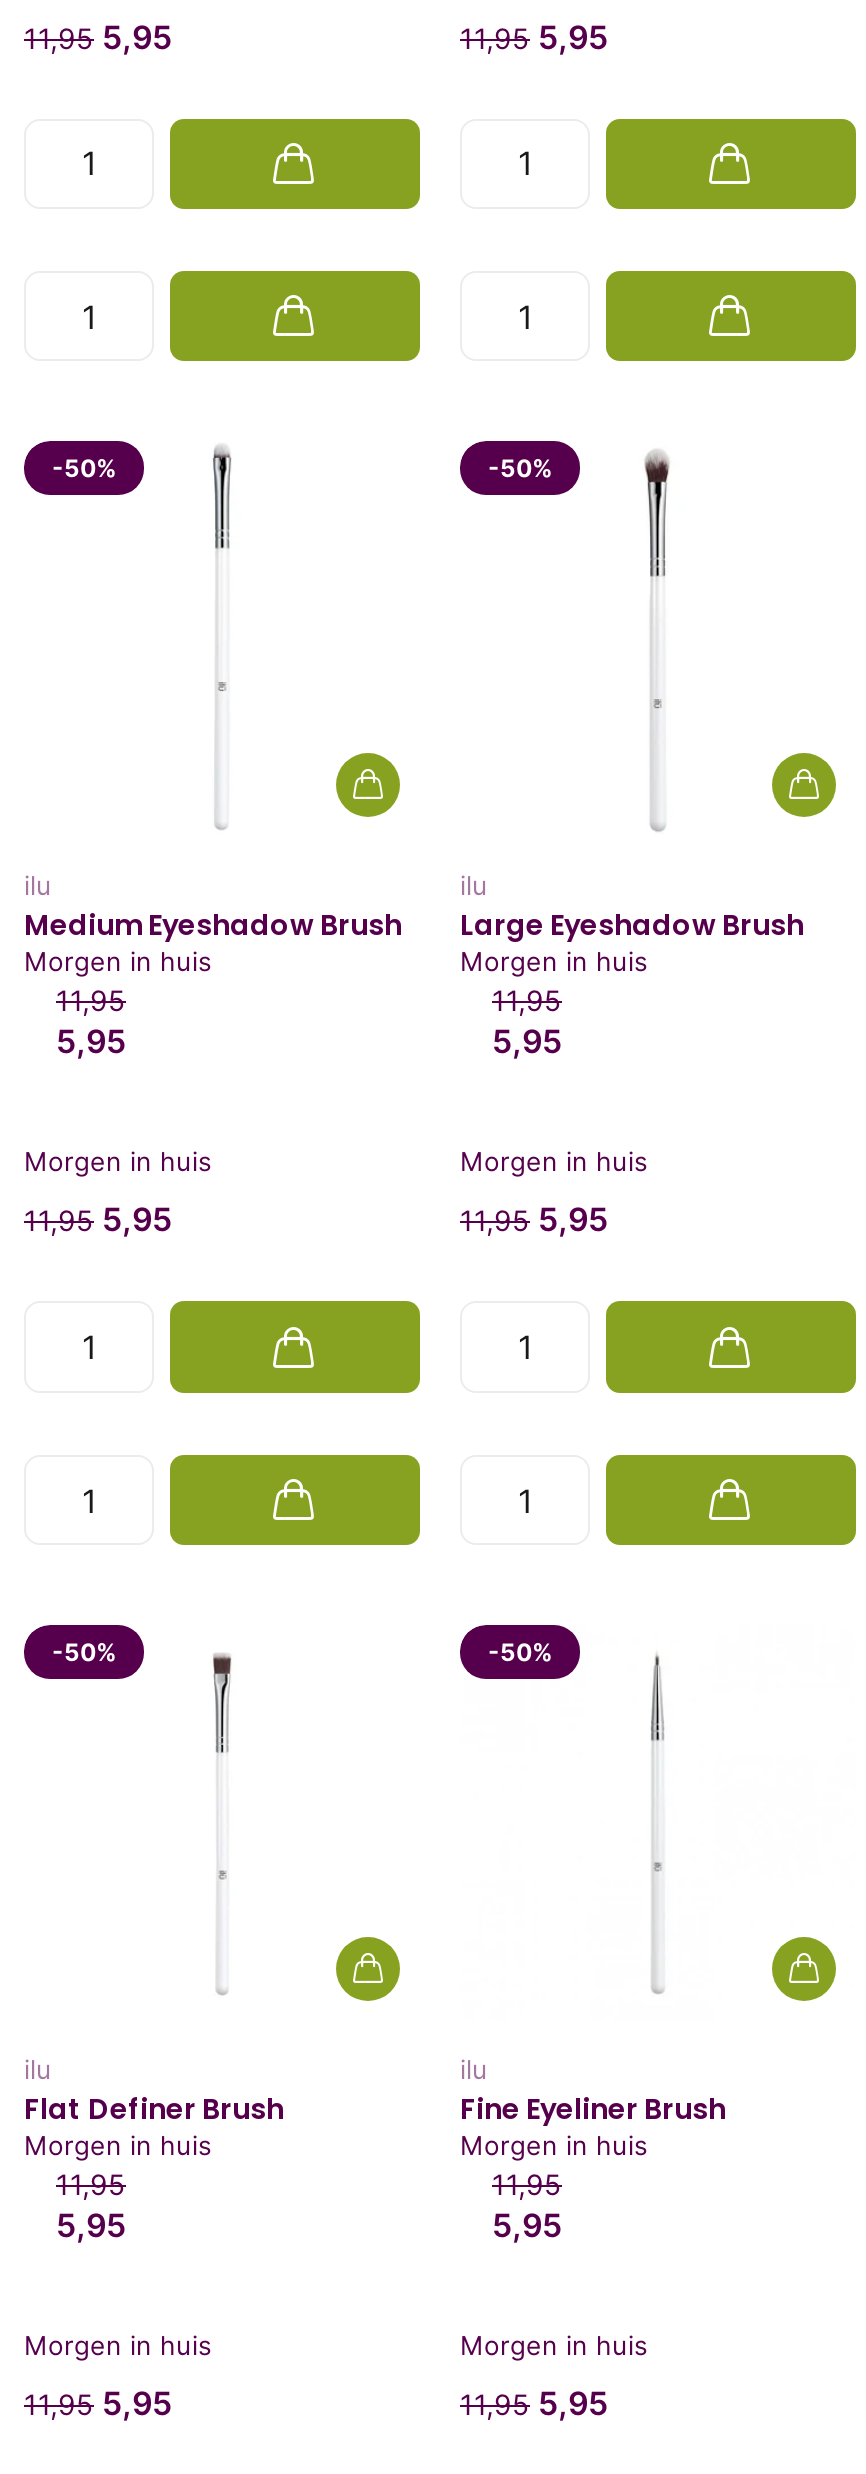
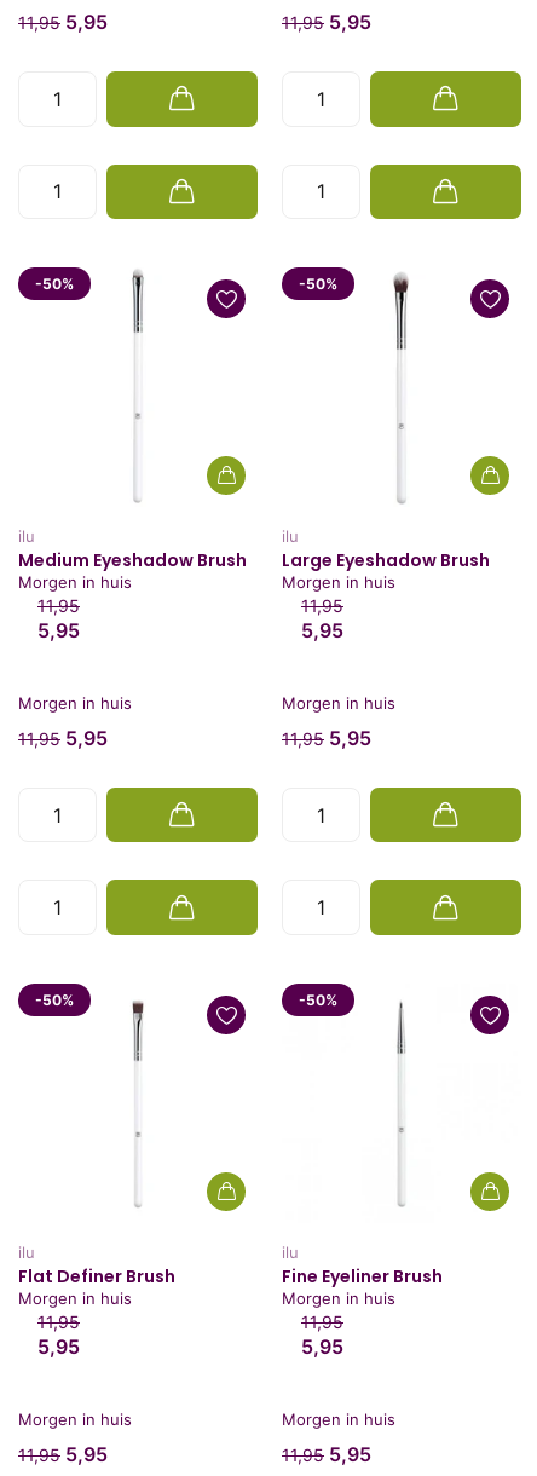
+ [image]

+ [image]

+ [image]

+ [image]
